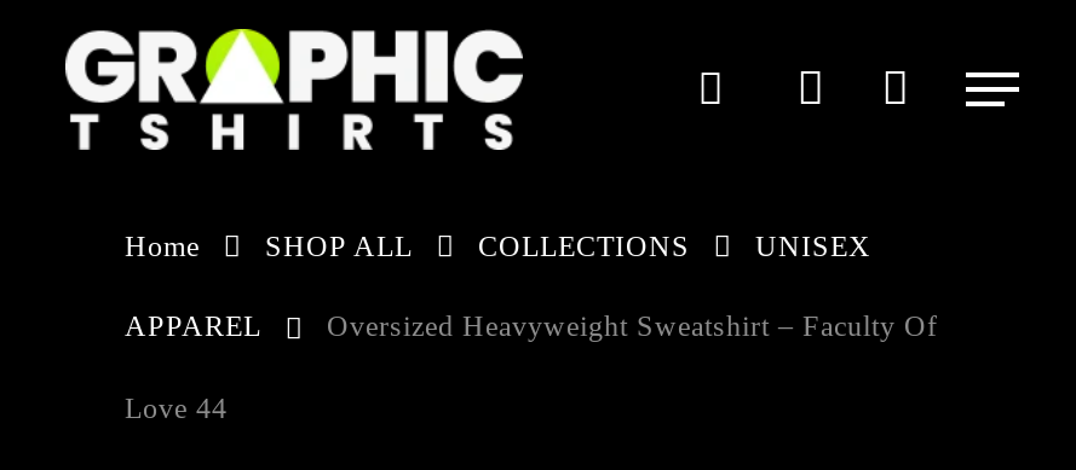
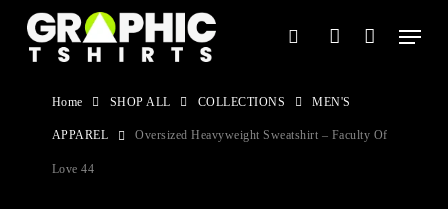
- UNISEX
+ MEN'S
